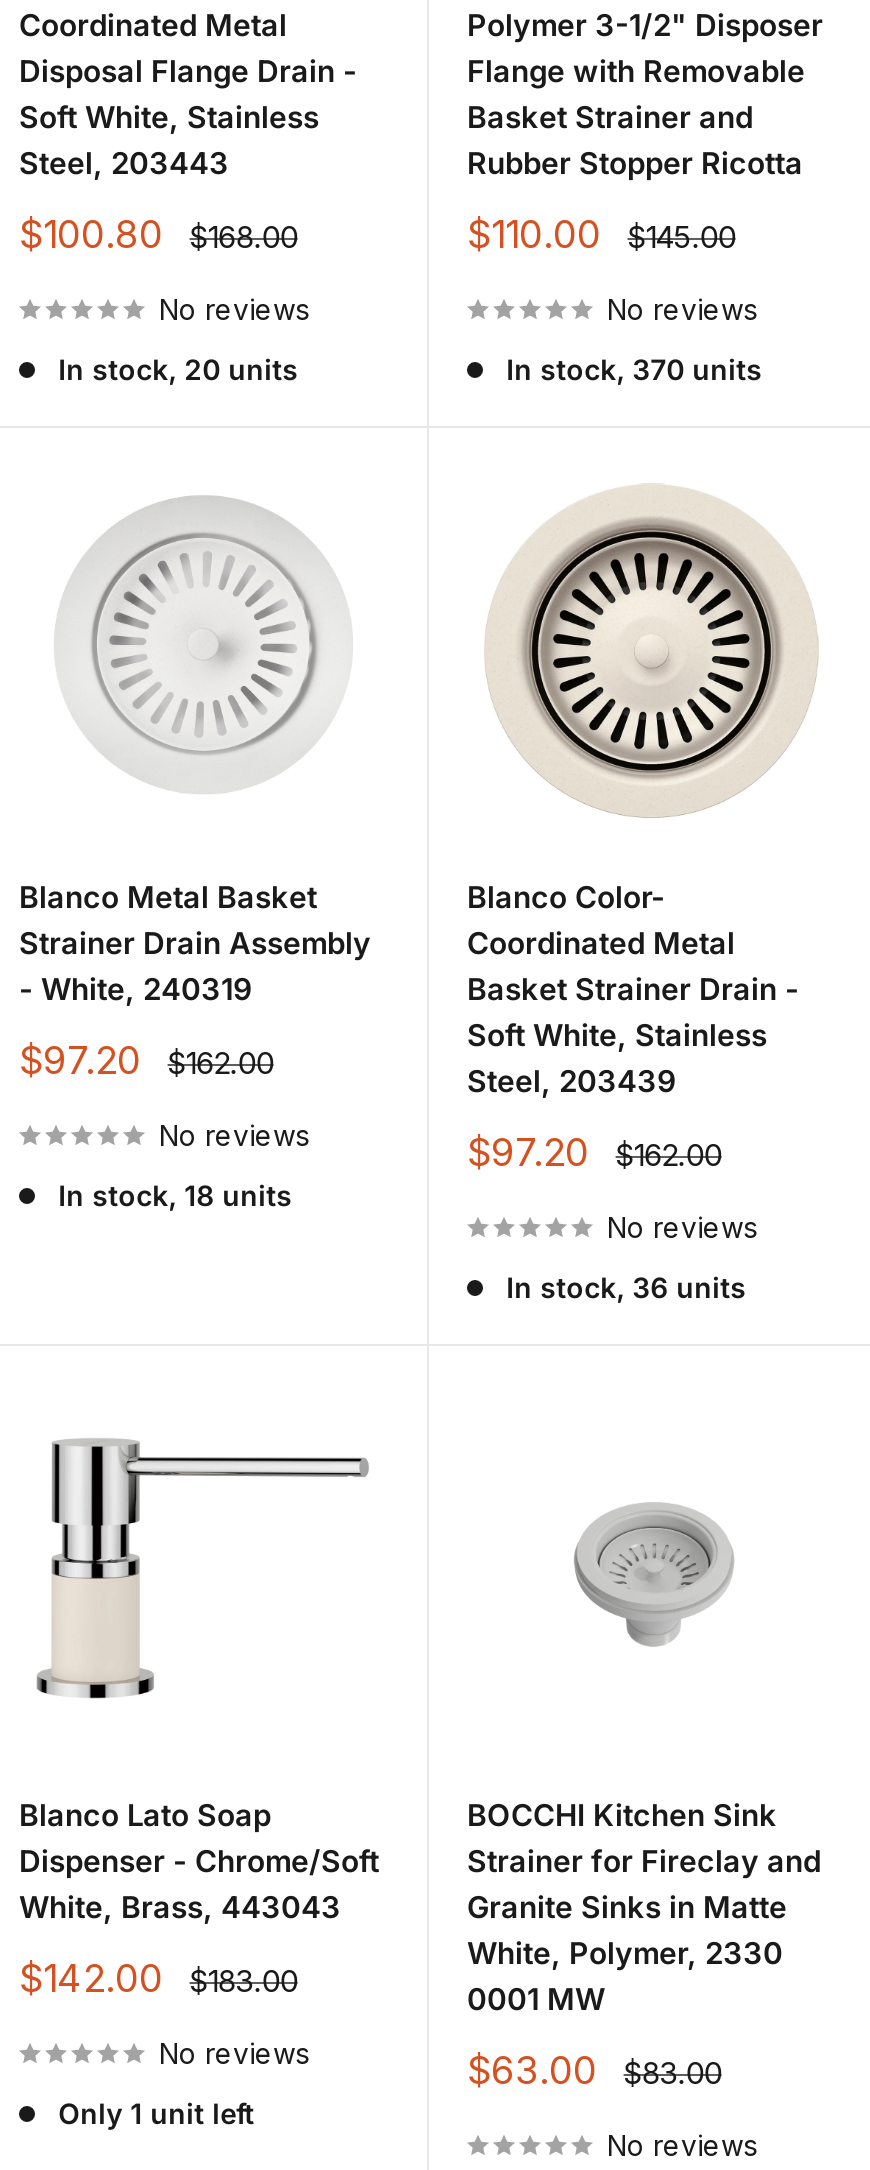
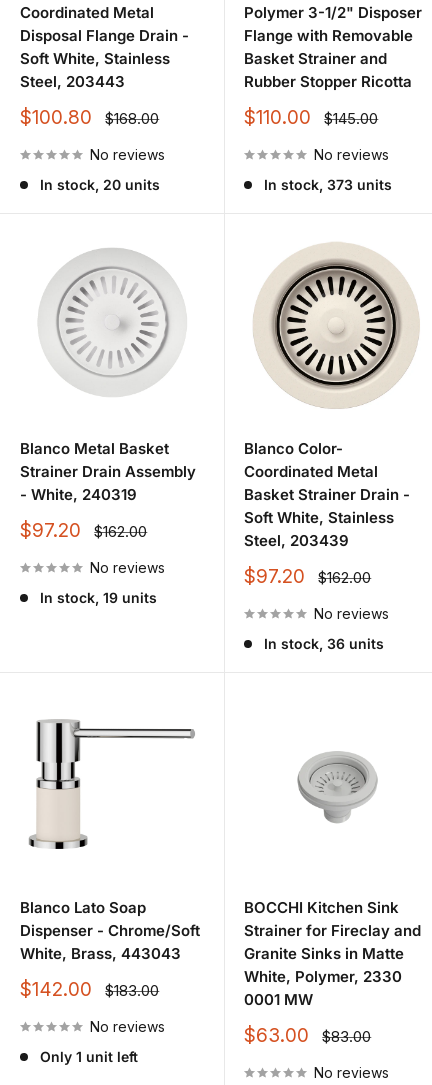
- In stock, 370 units
+ In stock, 373 units

- In stock, 18 units
+ In stock, 19 units
